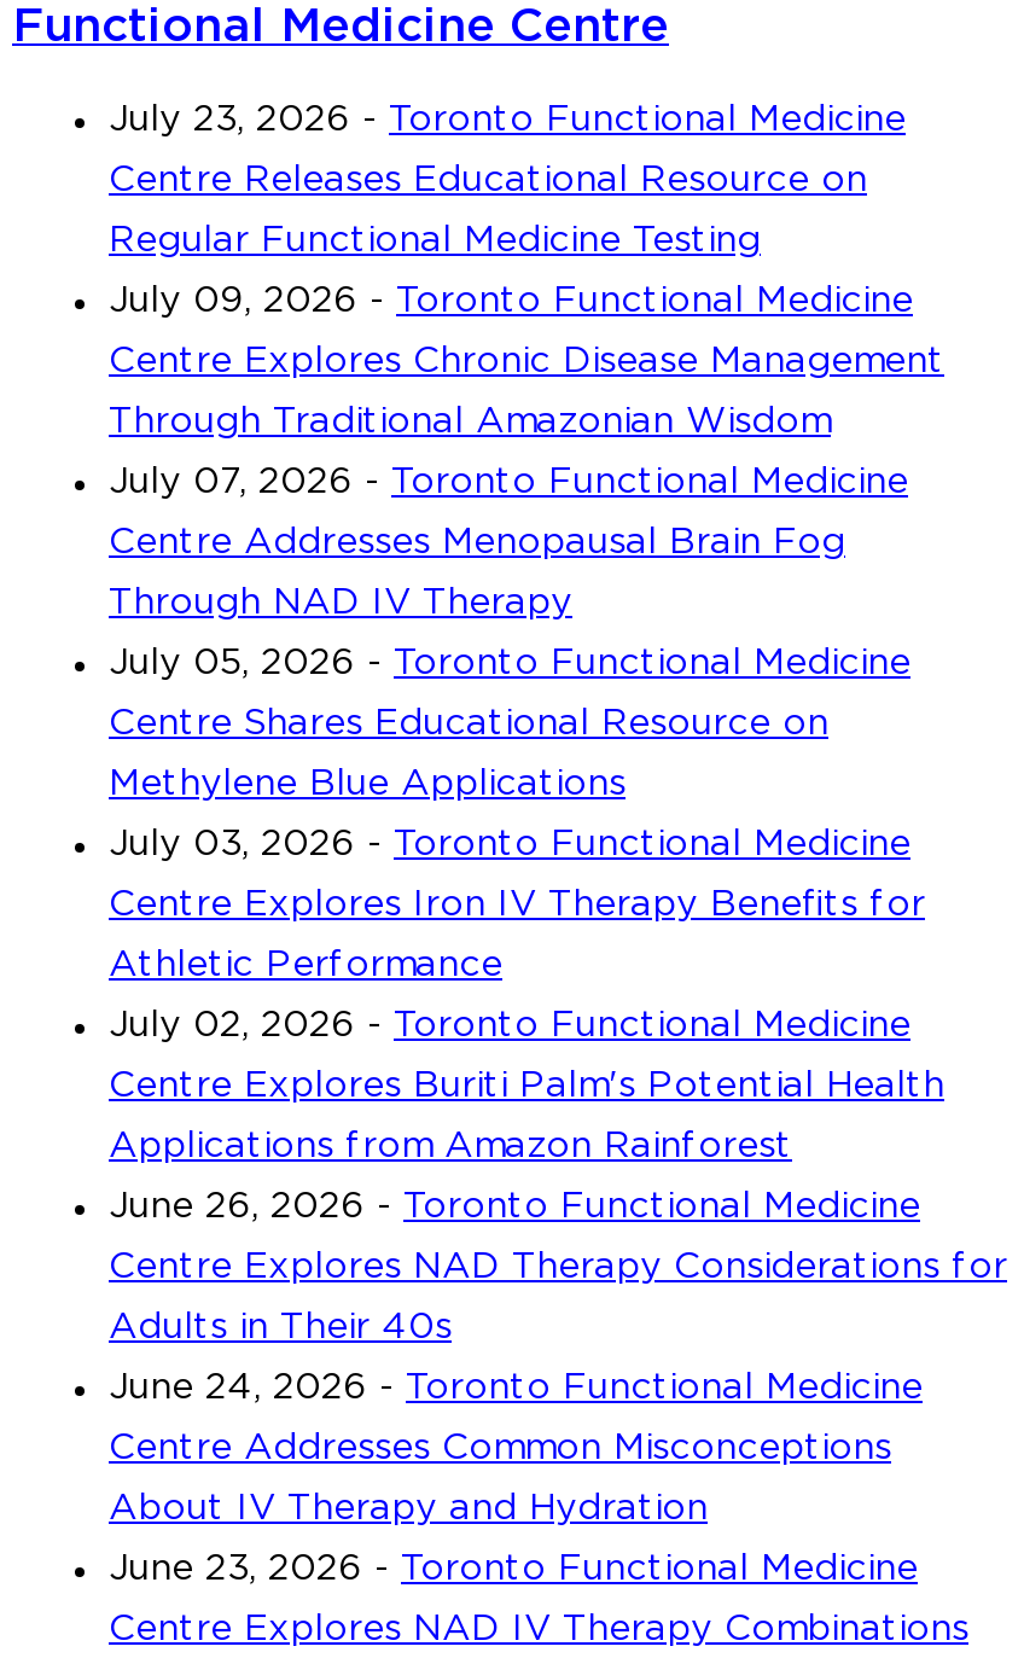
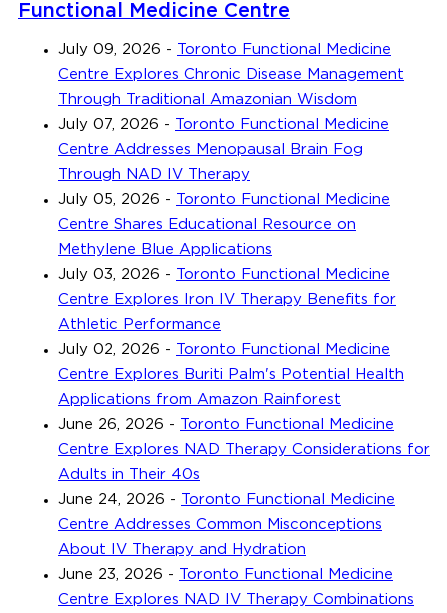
- July 23, 2026 - Toronto Functional Medicine
- Centre Releases Educational Resource on
- Regular Functional Medicine Testing
